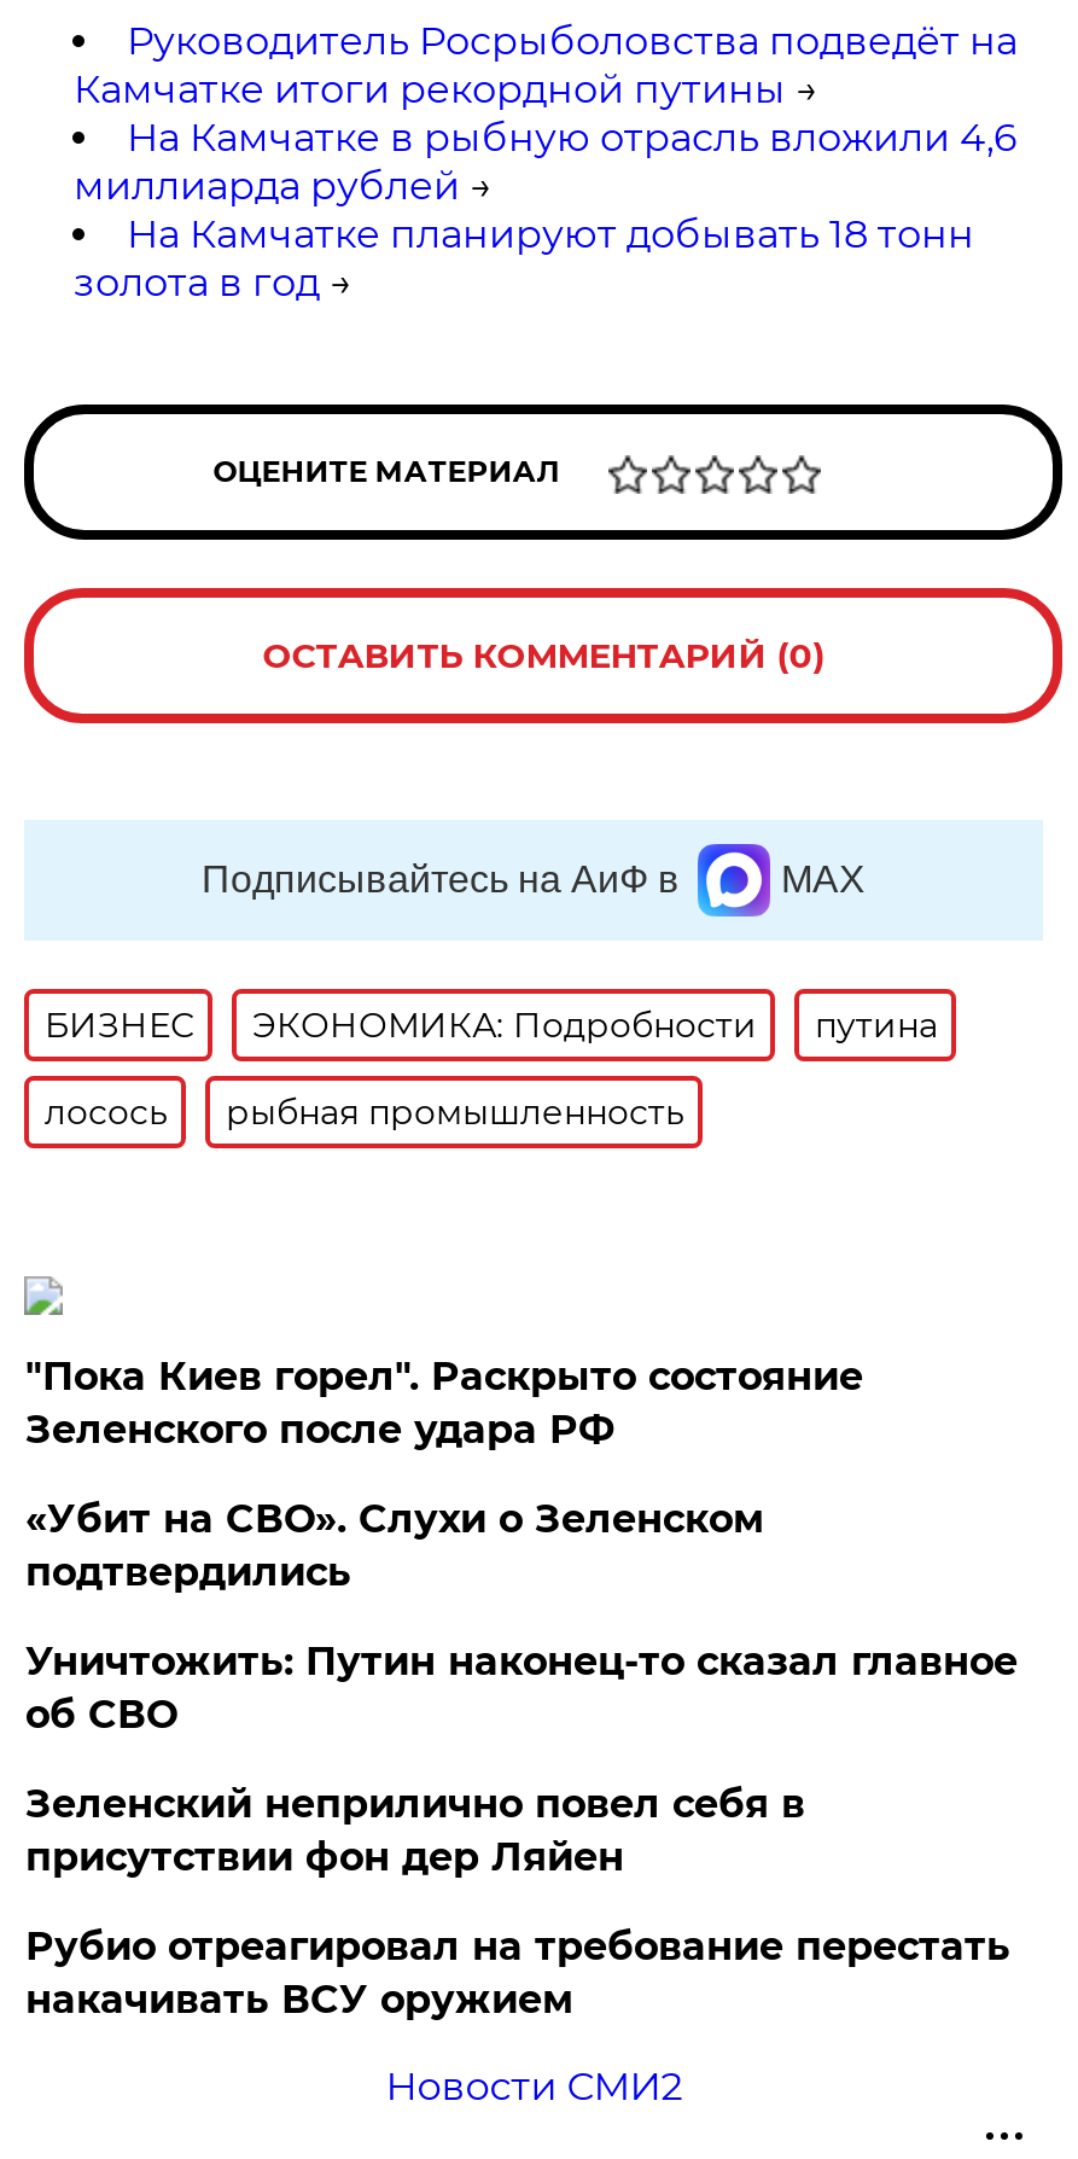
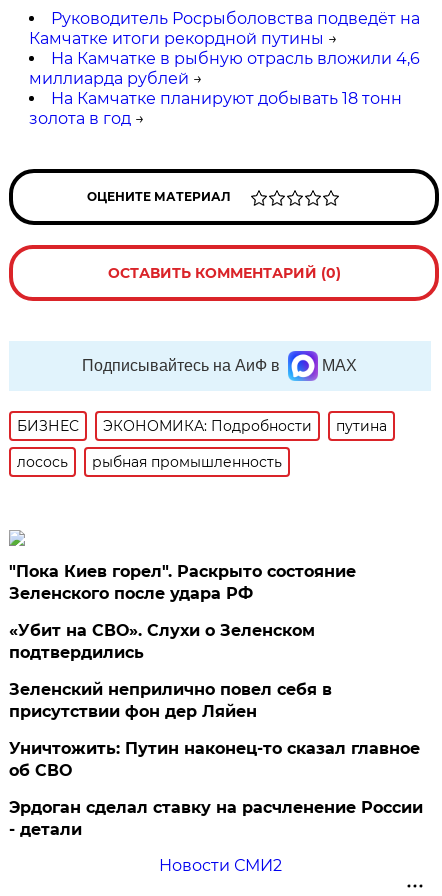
moved down: Уничтожить: Путин наконец-то сказал главное | об СВО

moved up: Зеленский неприлично повел cебя в | присутствии фон дер Ляйен

- Рубио отреагировал на требование перестать
- накачивать ВСУ оружием
+ Эрдоган сделал ставку на расчленение России
+ - детали
